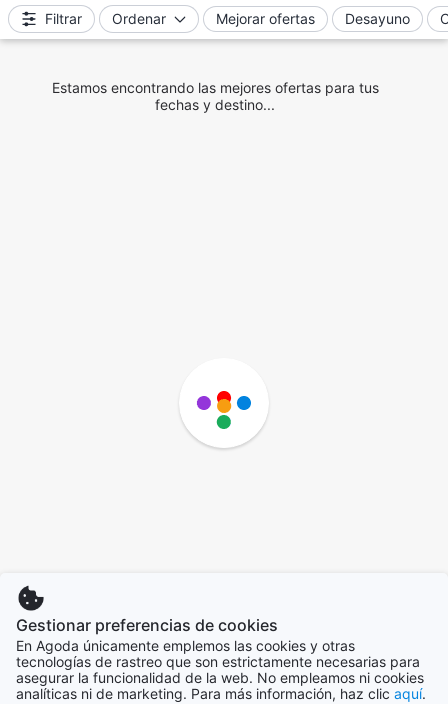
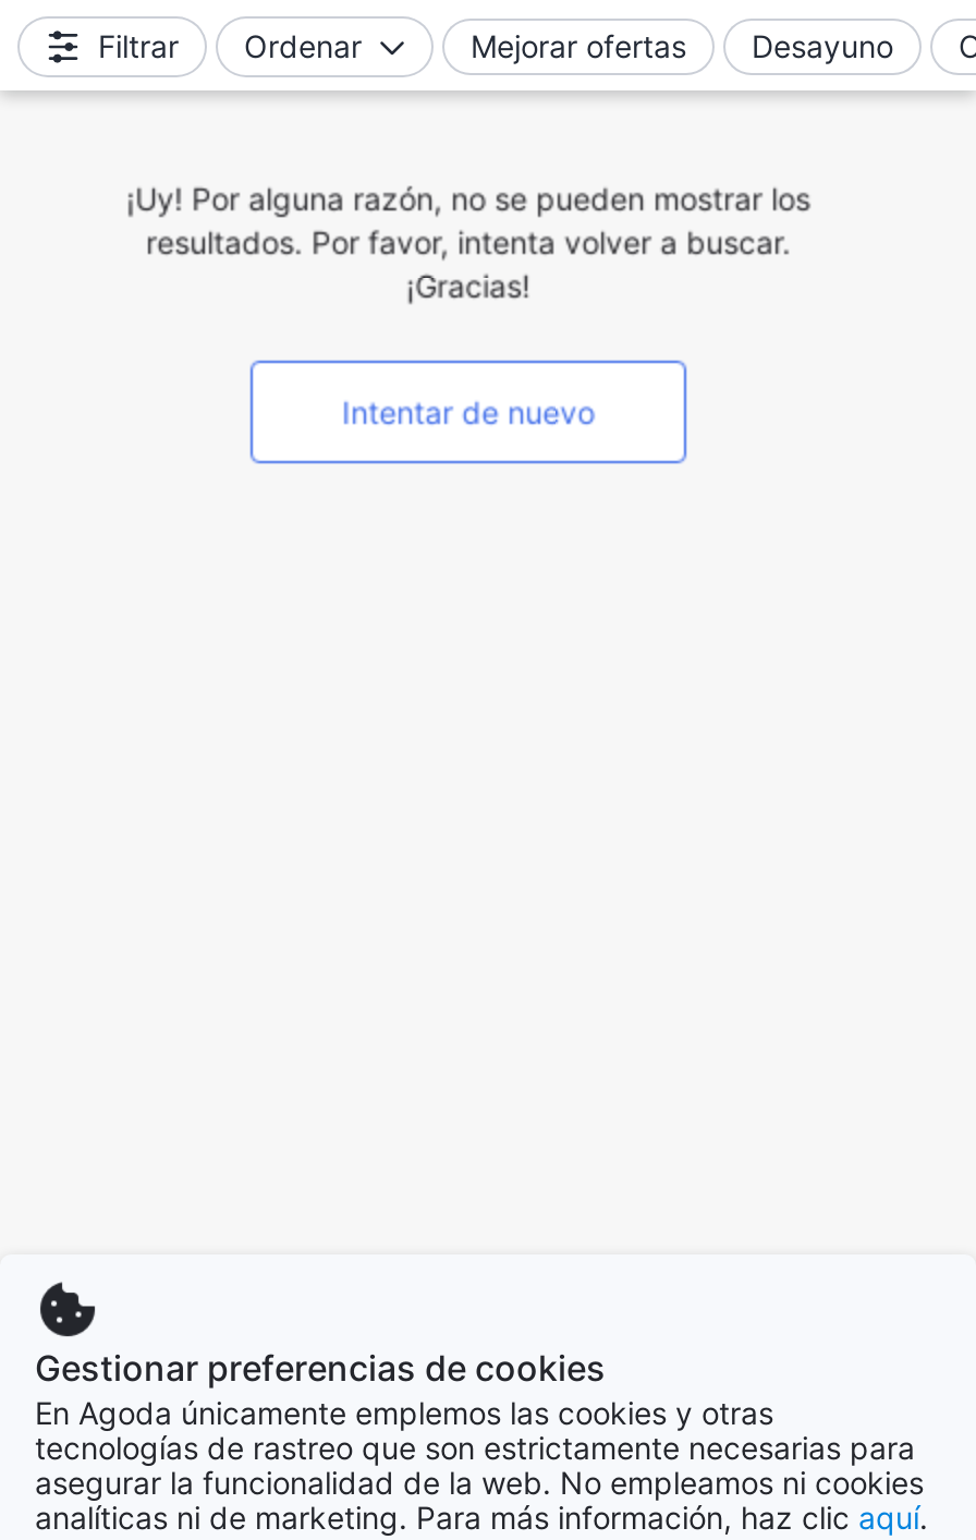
- Estamos encontrando las mejores ofertas para tus
- fechas y destino...
+ ¡Uy! Por alguna razón, no se pueden mostrar los
+ resultados. Por favor, intenta volver a buscar.
+ ¡Gracias!
+ Intentar de nuevo

- [image]
